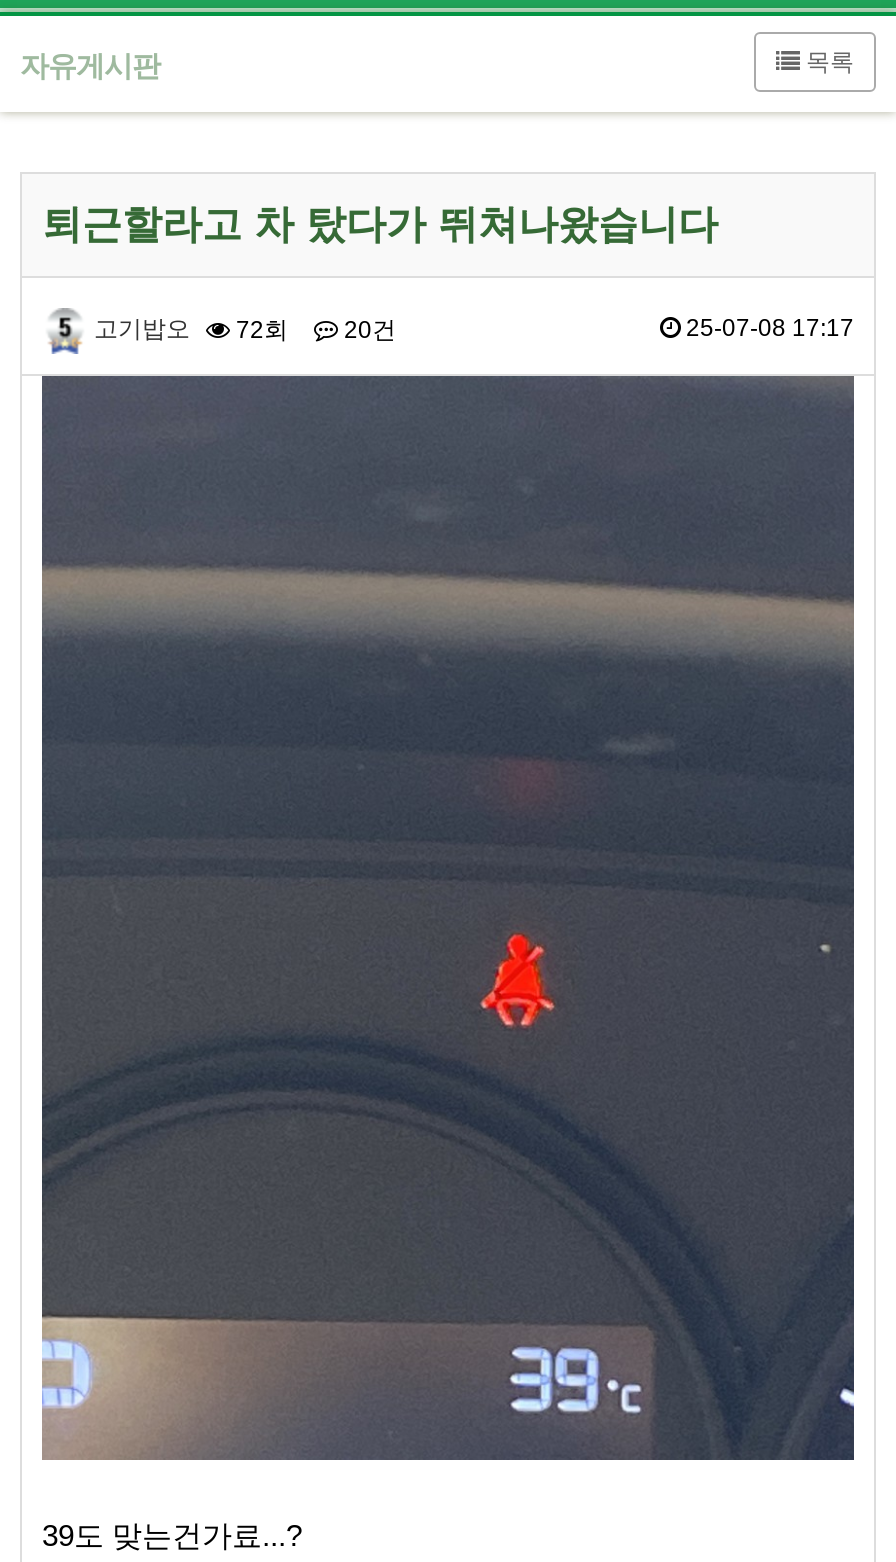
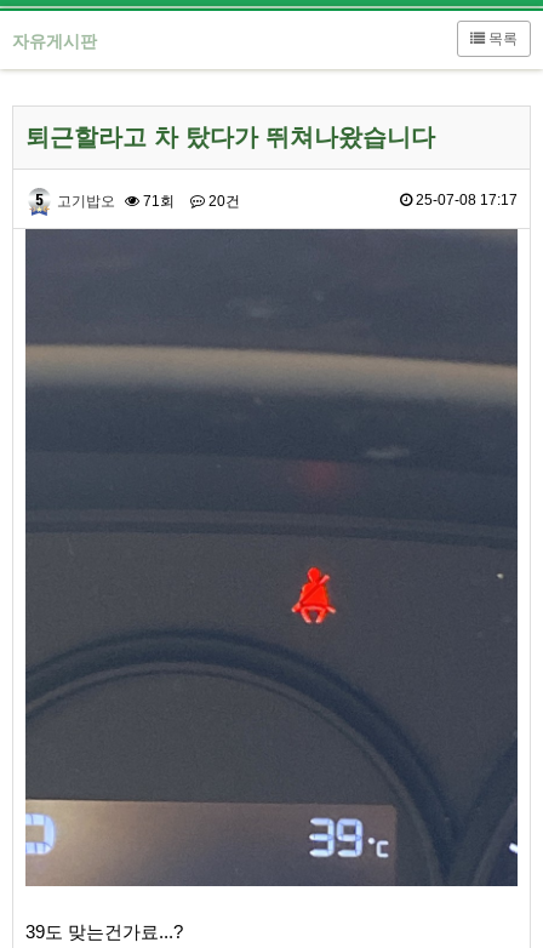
- 고기밥오 72회 20건
+ 고기밥오 71회 20건
